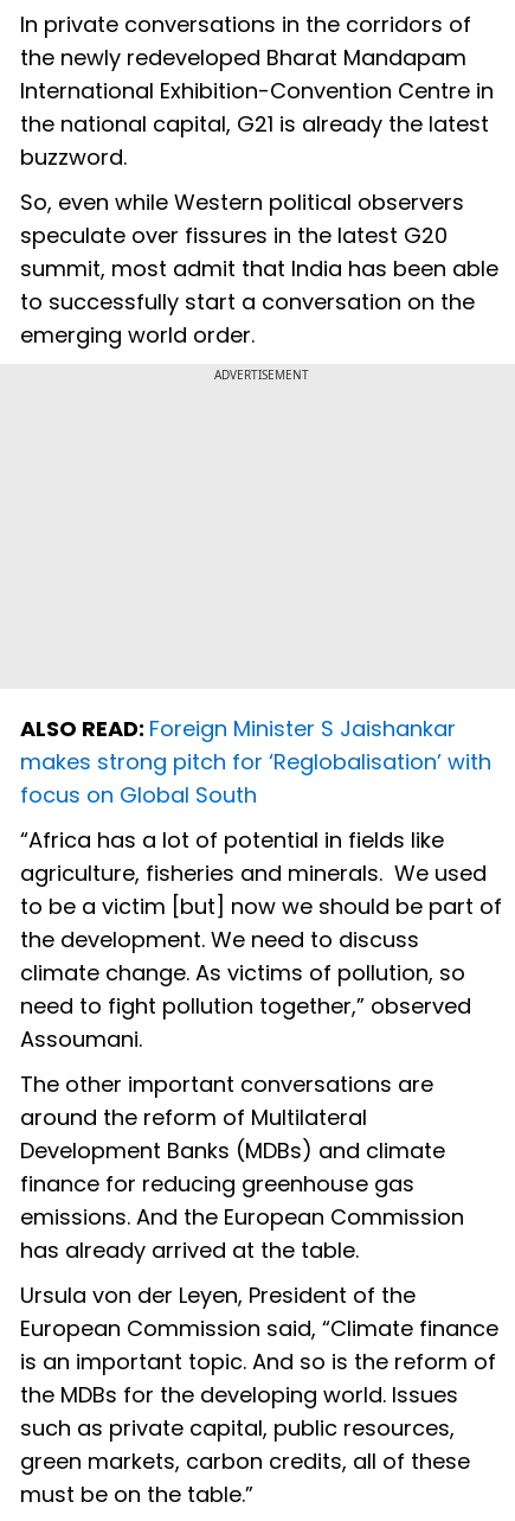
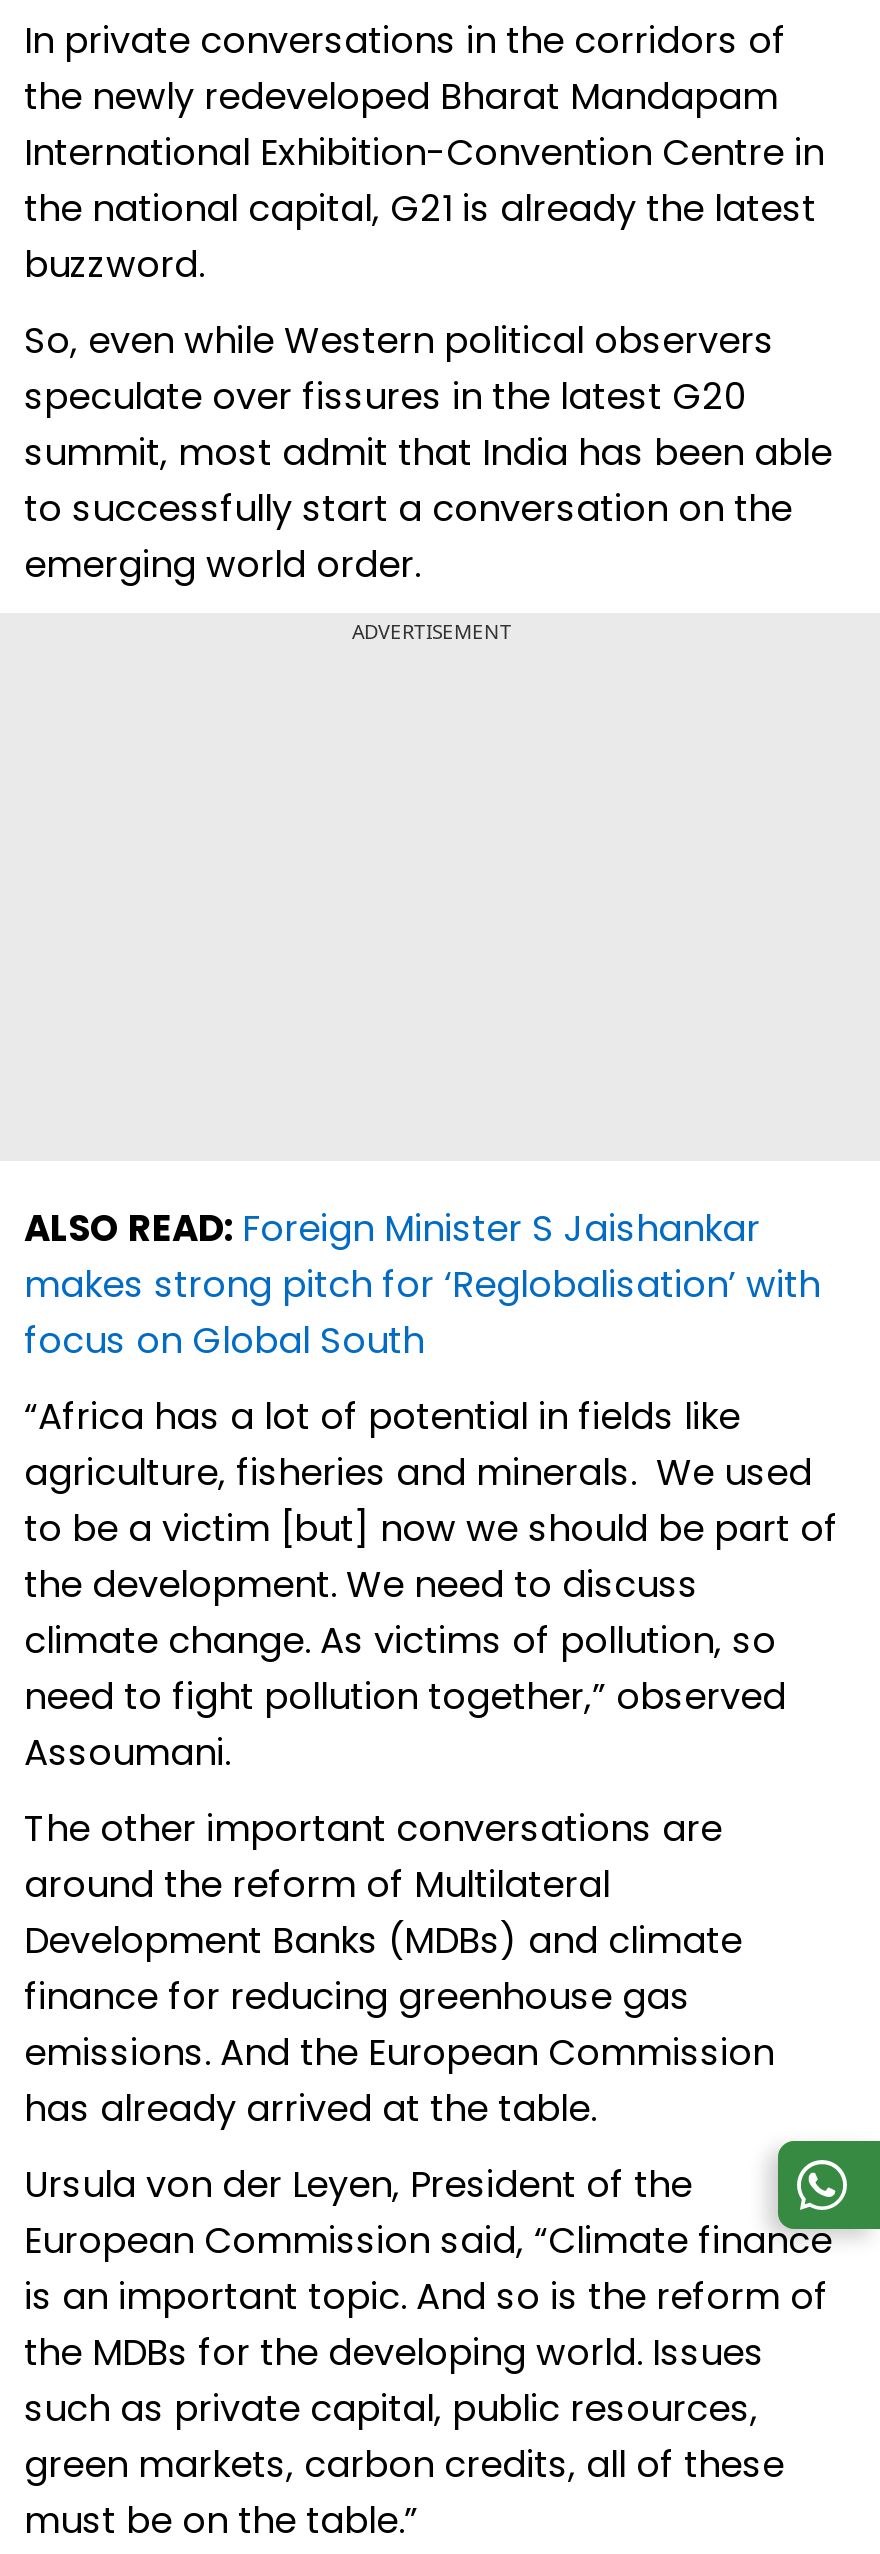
+ [image]
